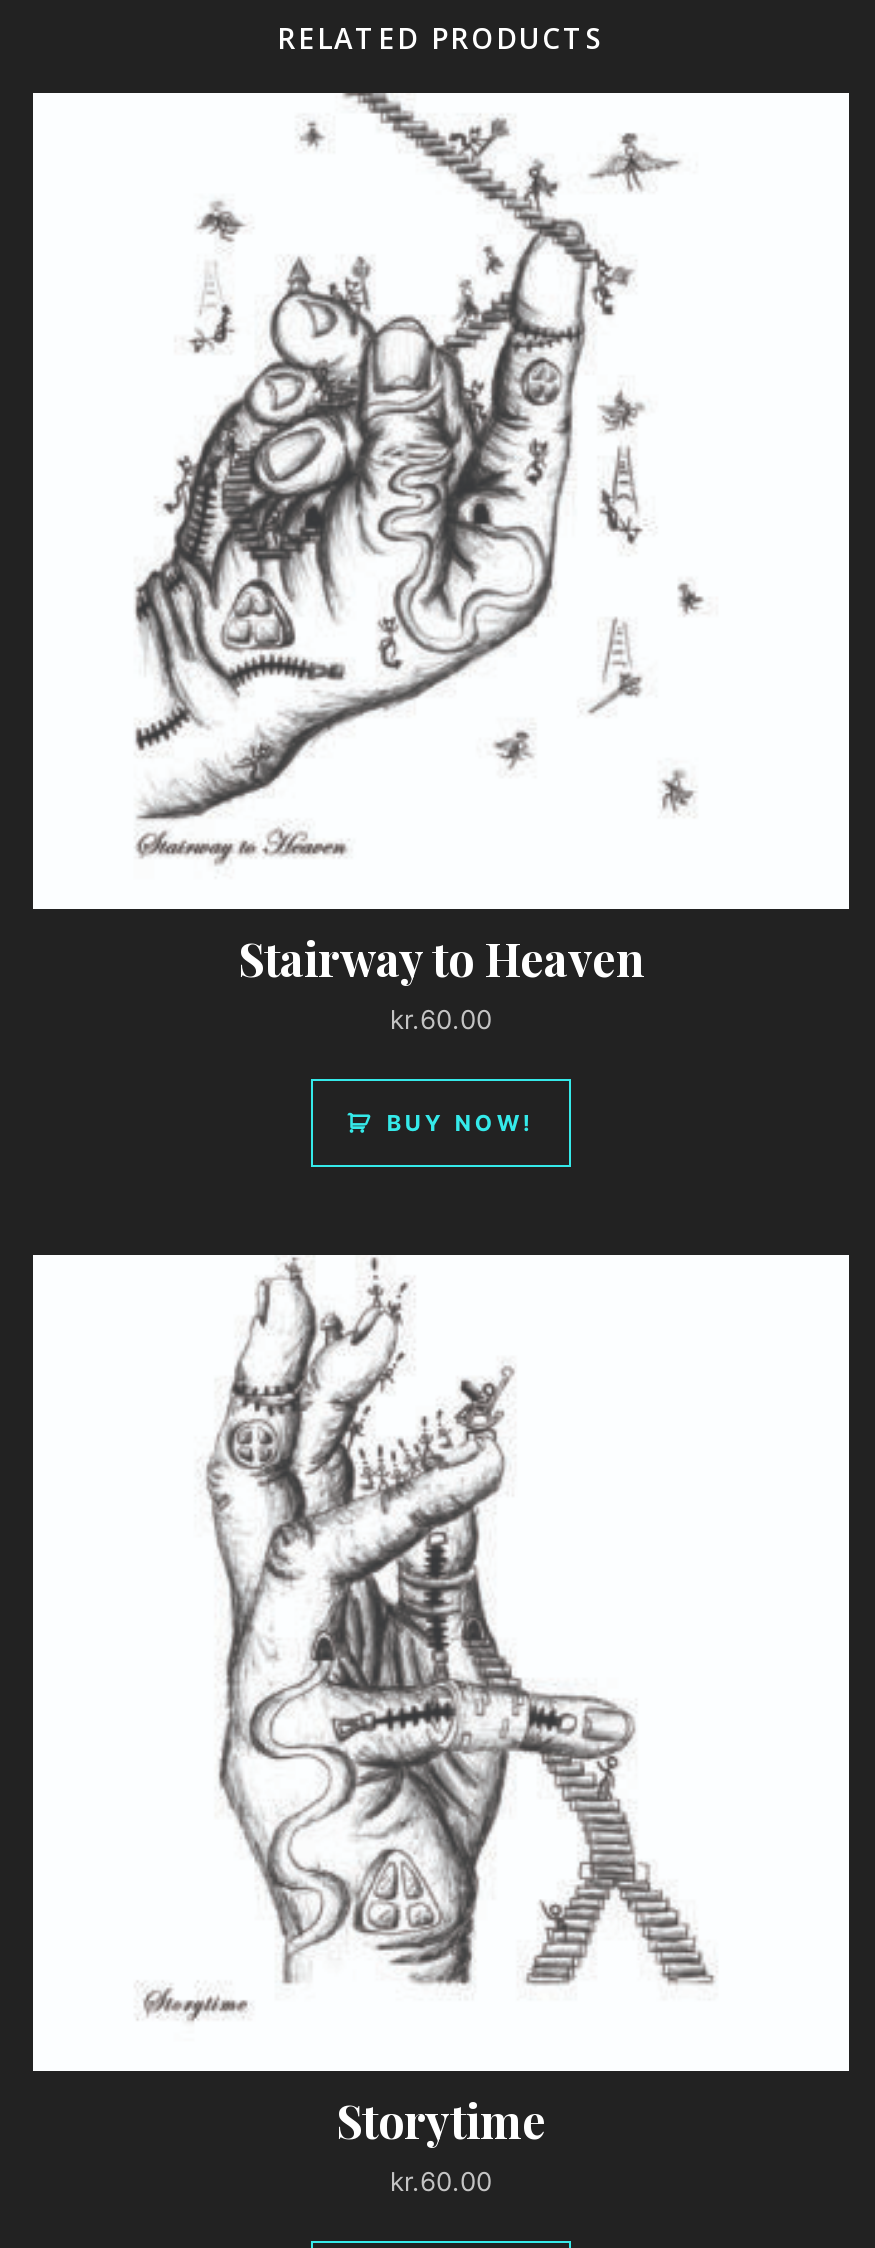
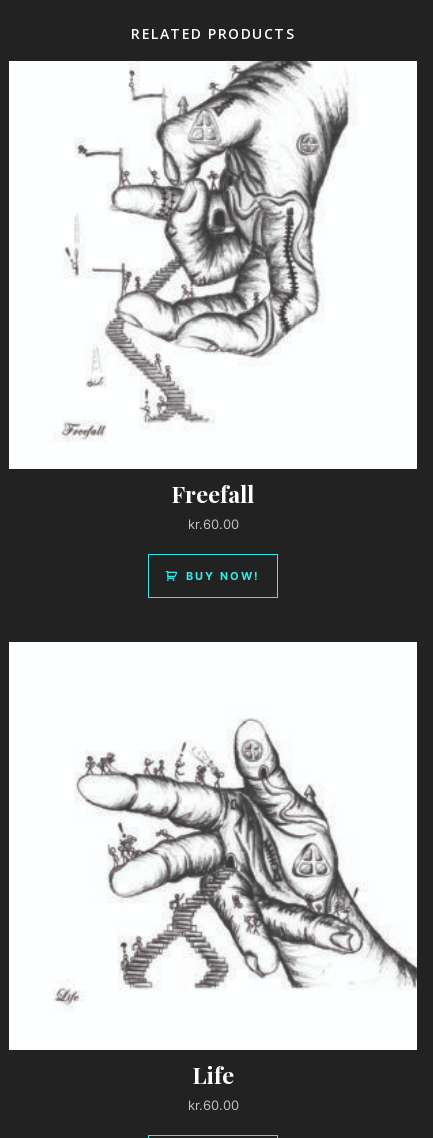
- [image]
- Stairway to Heaven
+ [image]
+ Freefall

- [image]
- Storytime
+ [image]
+ Life
